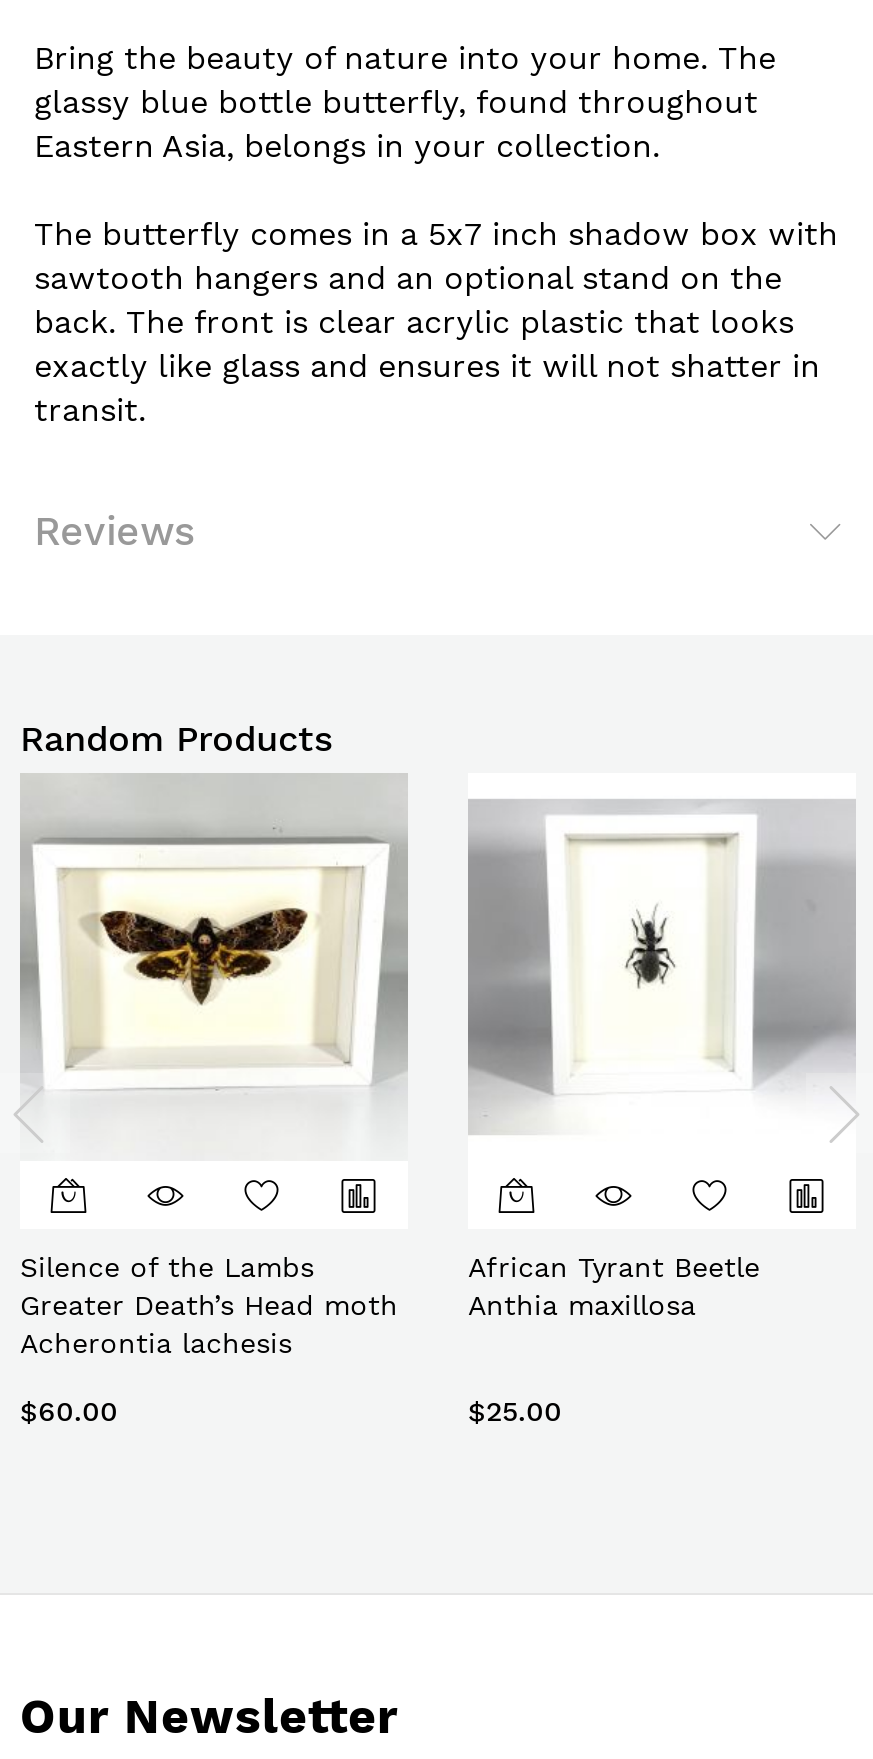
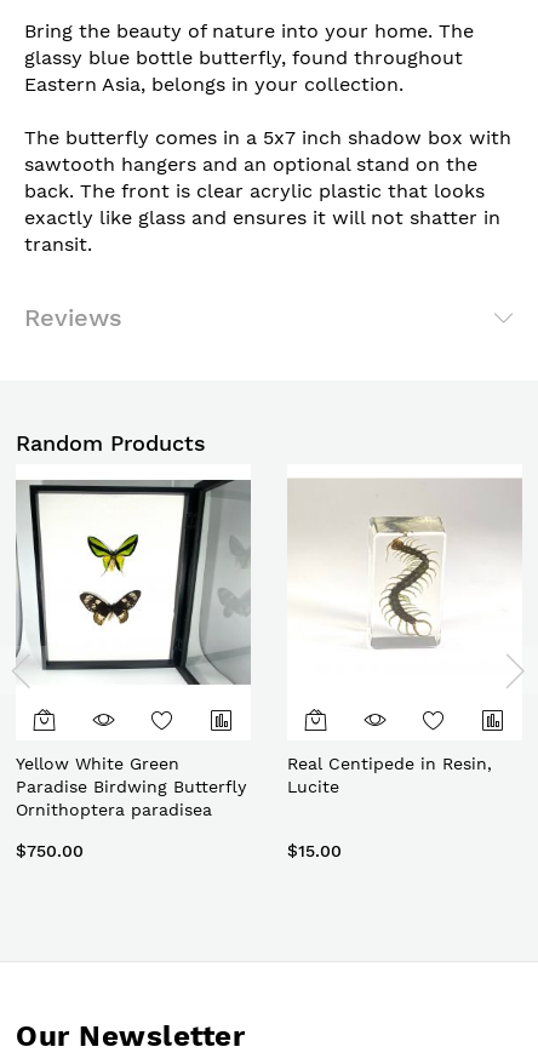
- [image]
+ [image]

- [image]
+ [image]

- Silence of the Lambs
- Greater Death’s Head moth
- Acherontia lachesis
+ Yellow White Green
+ Paradise Birdwing Butterfly
+ Ornithoptera paradisea

- African Tyrant Beetle
- Anthia maxillosa
+ Real Centipede in Resin,
+ Lucite

- $60.00
+ $750.00

- $25.00
+ $15.00
